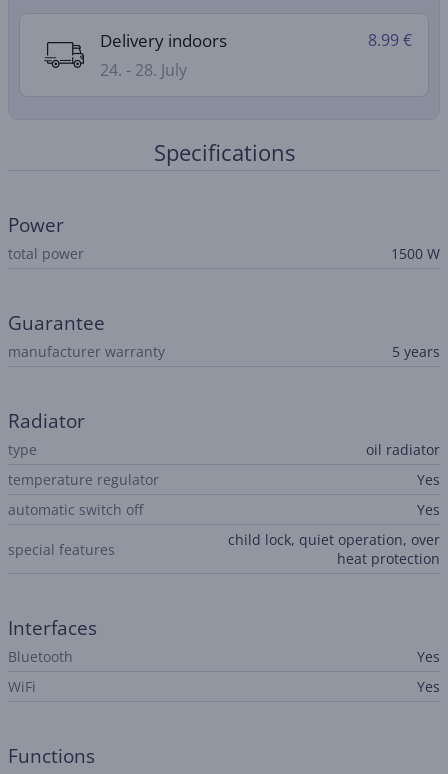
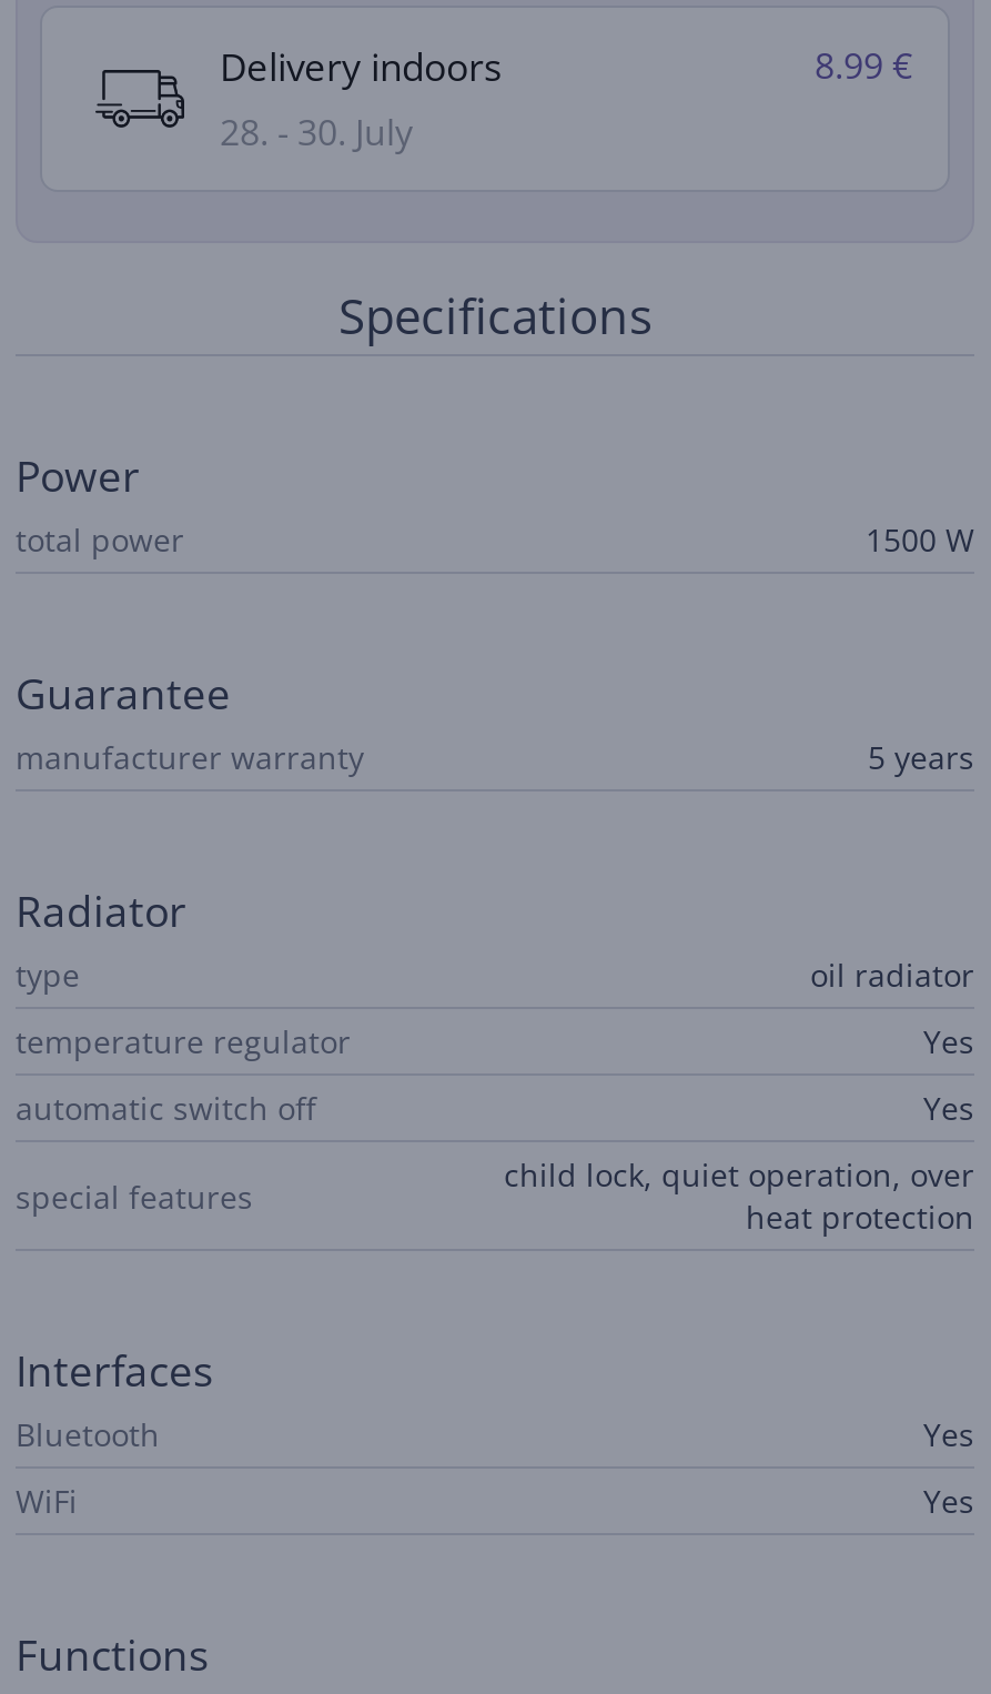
- 24. - 28. July
+ 28. - 30. July
